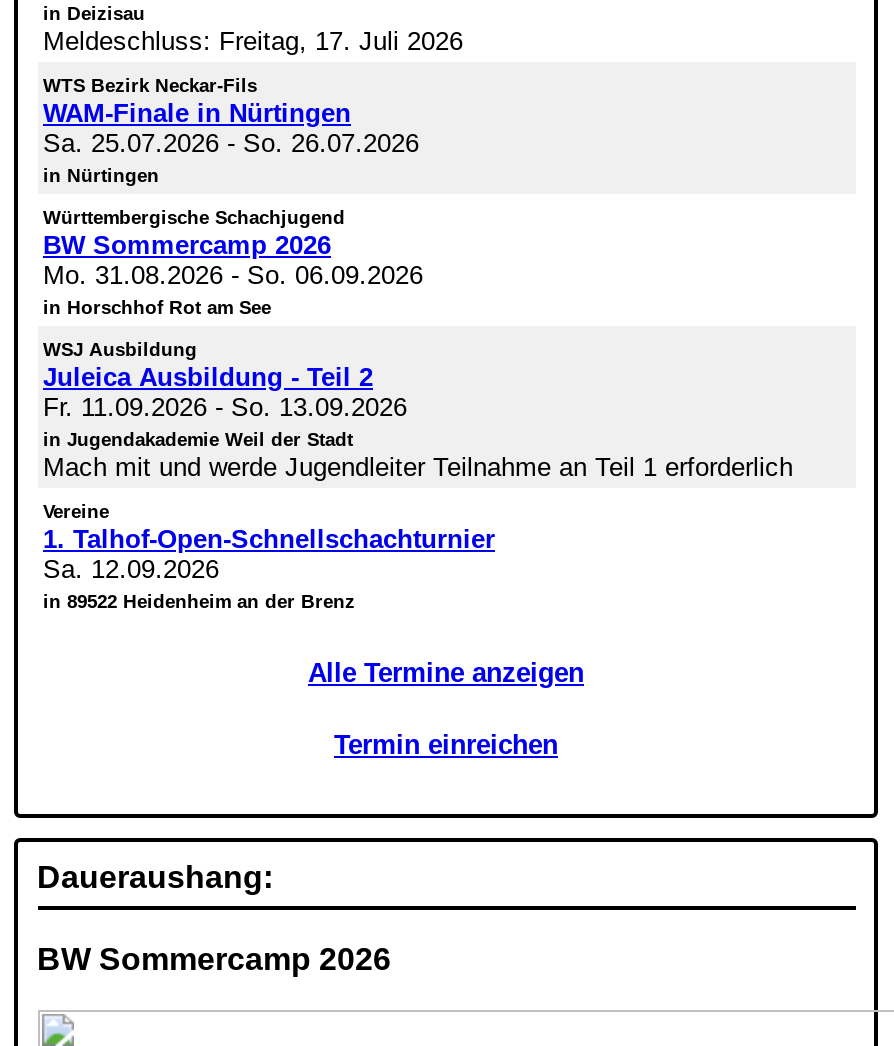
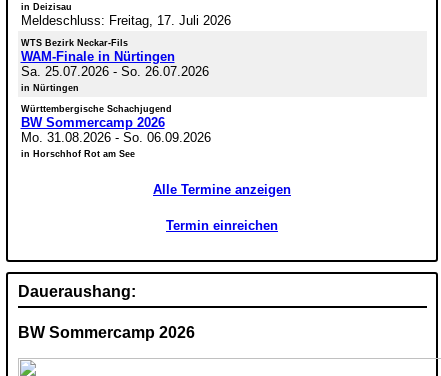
- WSJ Ausbildung
- Juleica Ausbildung - Teil 2
- Fr. 11.09.2026 - So. 13.09.2026
- in Jugendakademie Weil der Stadt
- Mach mit und werde Jugendleiter Teilnahme an Teil 1 erforderlich
- Vereine
- 1. Talhof-Open-Schnellschachturnier
- Sa. 12.09.2026
- in 89522 Heidenheim an der Brenz
